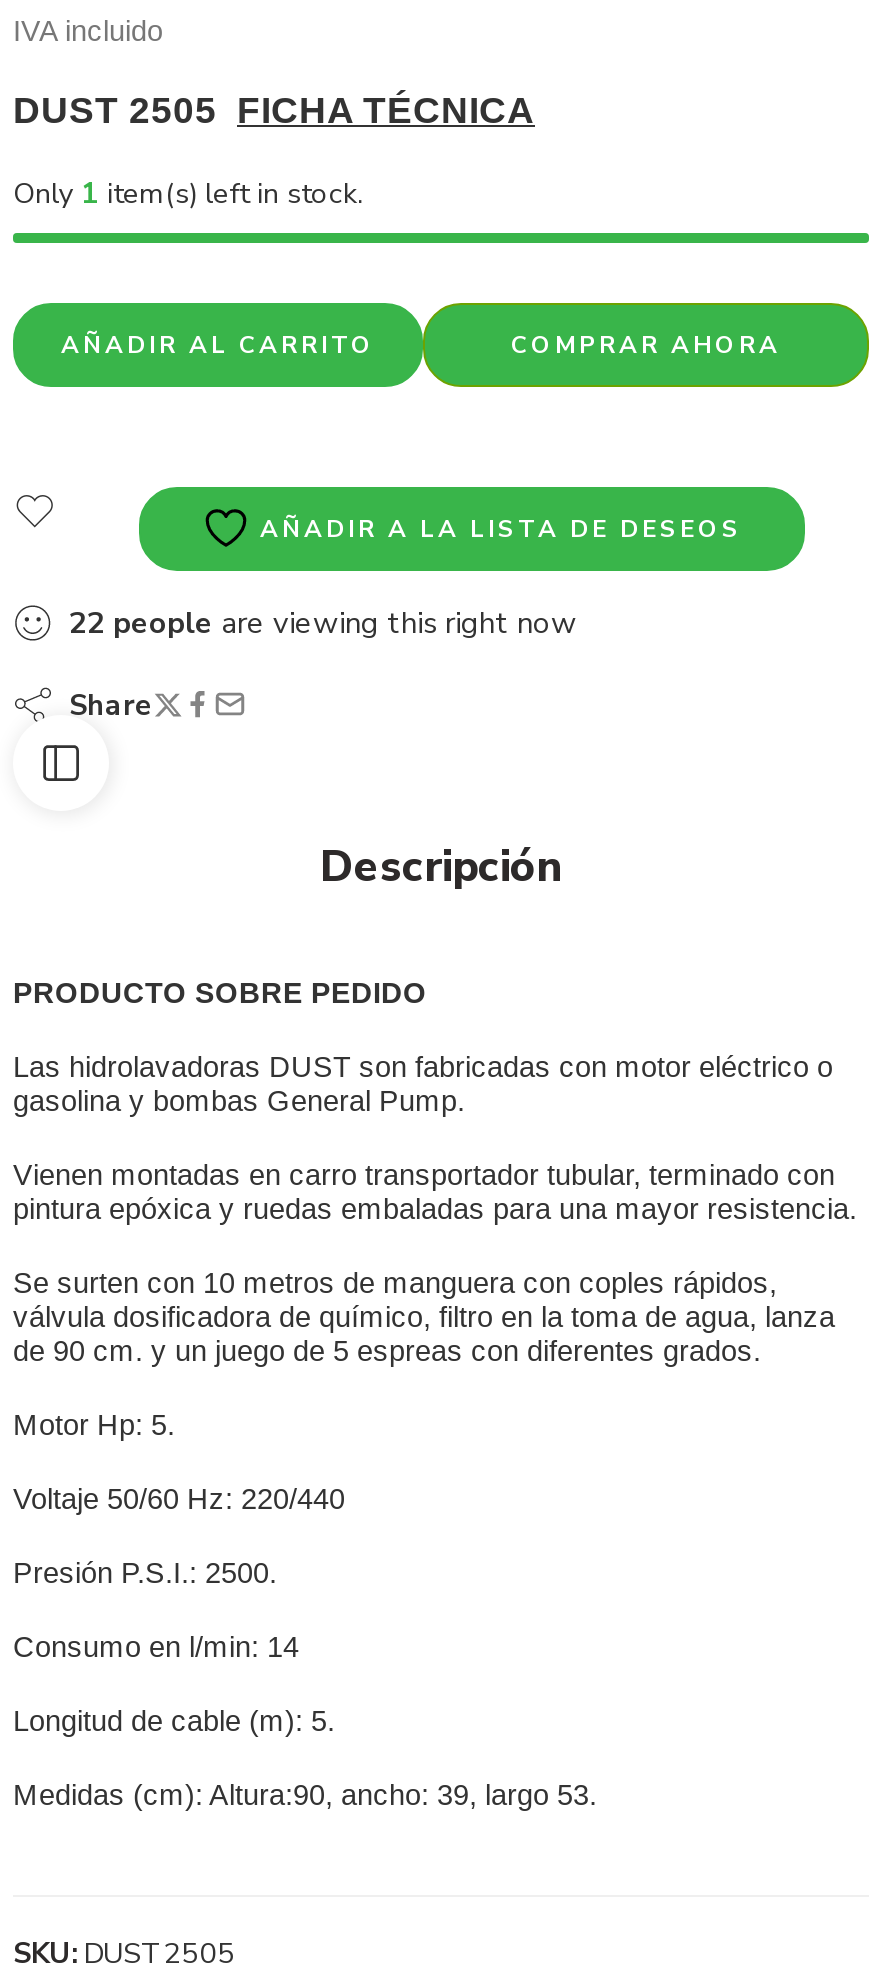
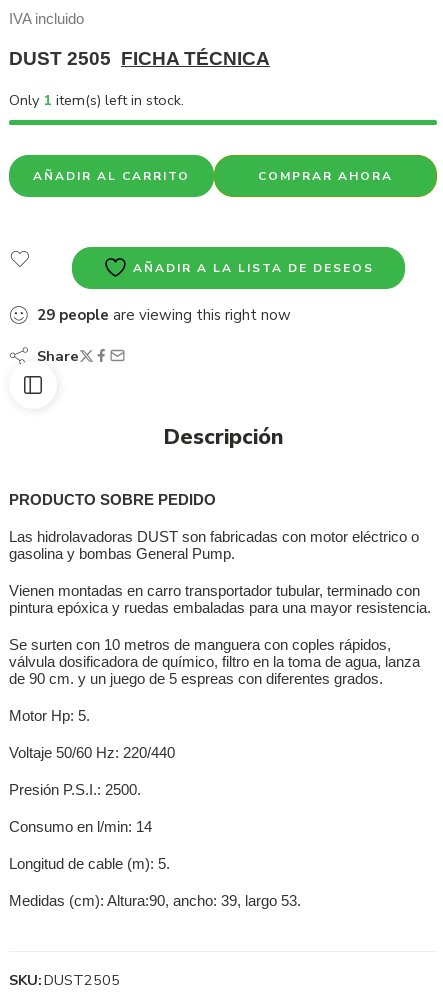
- 22 people are viewing this right now
+ 29 people are viewing this right now
